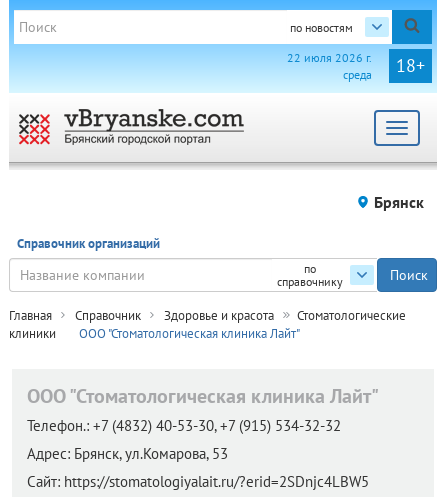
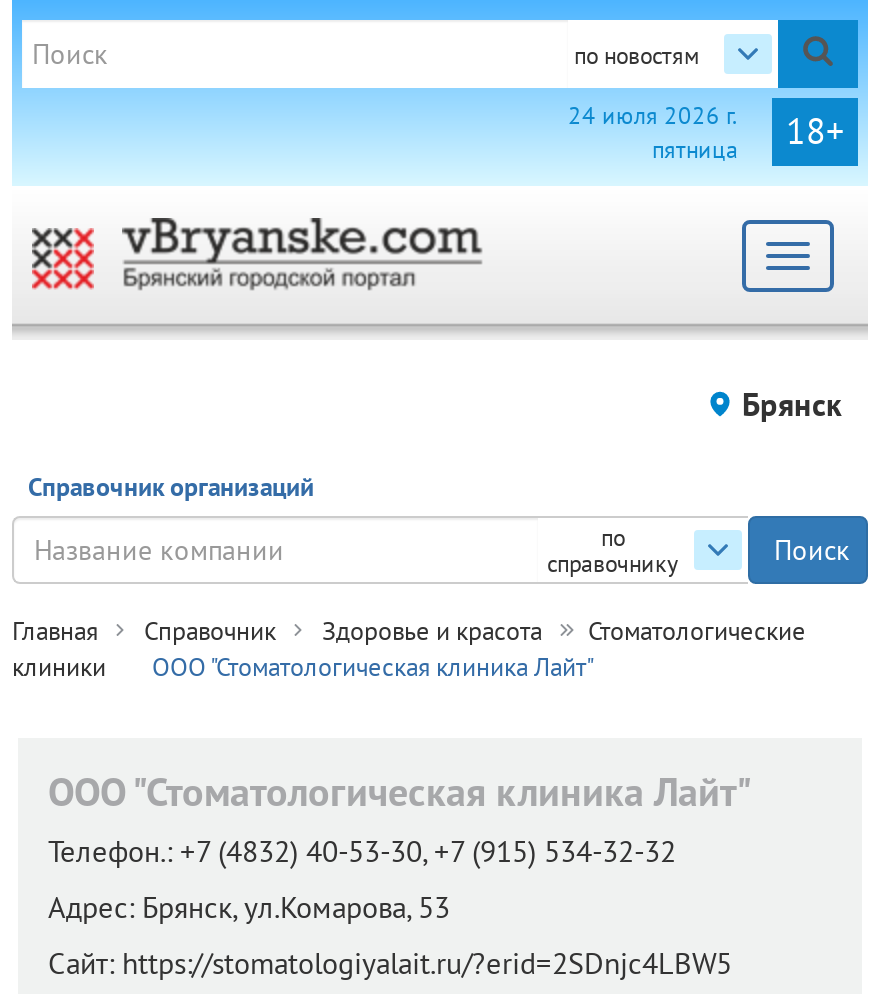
- 22 июля 2026 г.
- среда
+ 24 июля 2026 г.
+ пятница
